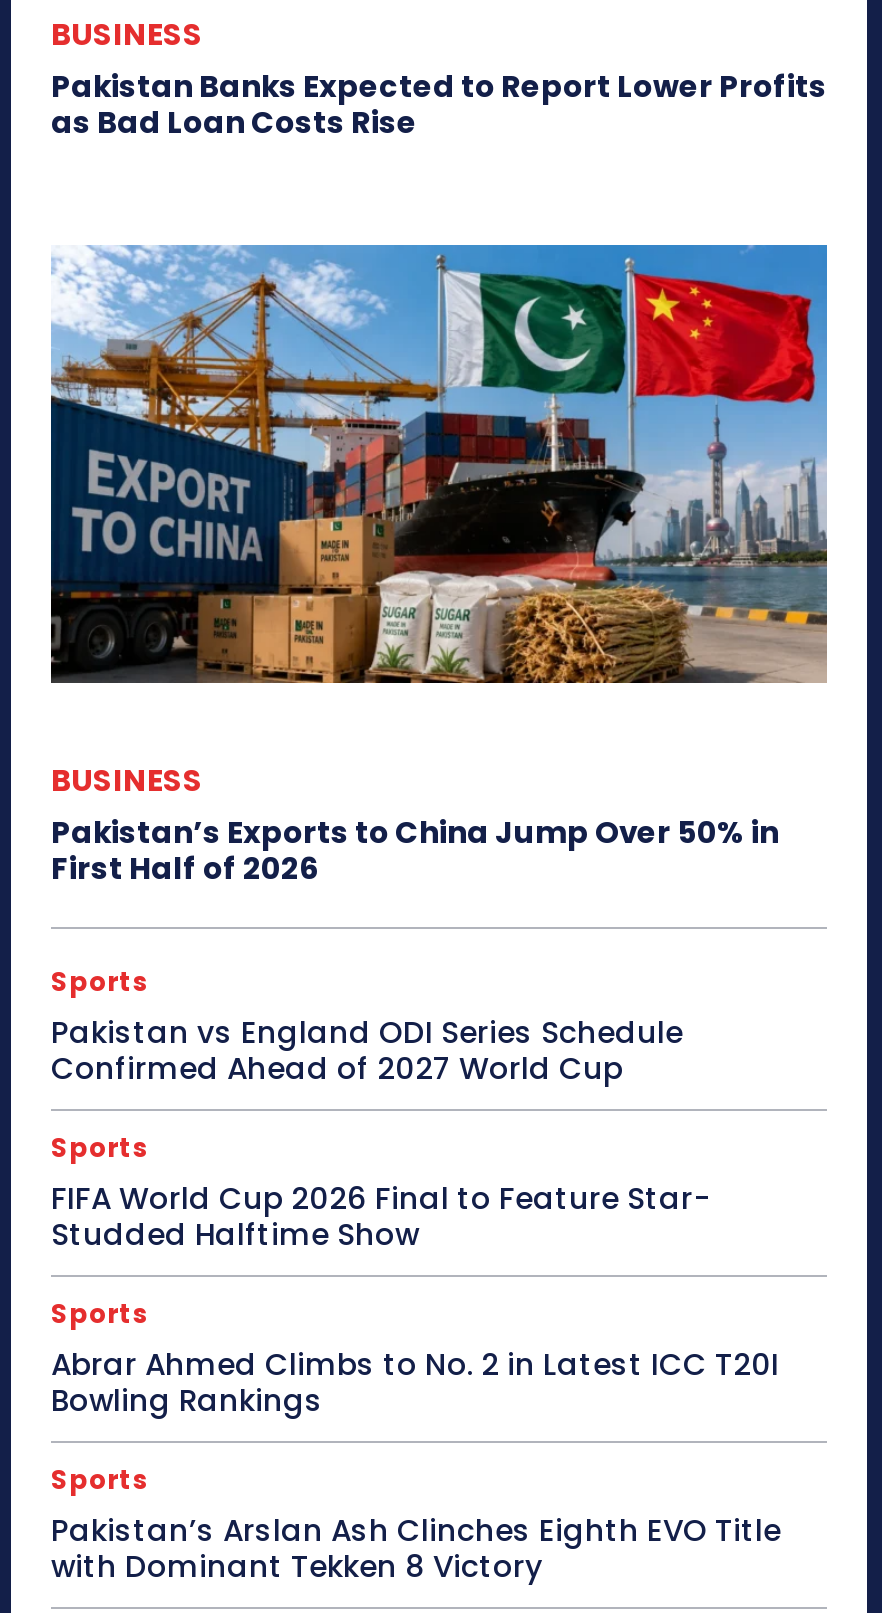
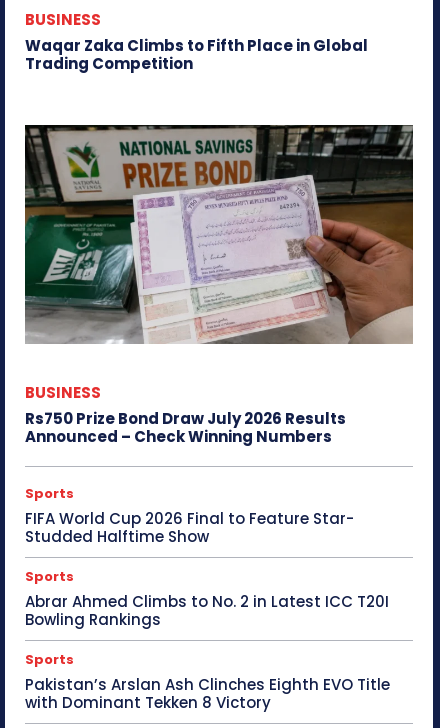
- Pakistan Banks Expected to Report Lower Profits
- as Bad Loan Costs Rise
+ Waqar Zaka Climbs to Fifth Place in Global
+ Trading Competition

- [image]
+ [image]

- Pakistan’s Exports to China Jump Over 50% in
- First Half of 2026
- Sports
- Pakistan vs England ODI Series Schedule
- Confirmed Ahead of 2027 World Cup
+ Rs750 Prize Bond Draw July 2026 Results
+ Announced – Check Winning Numbers
